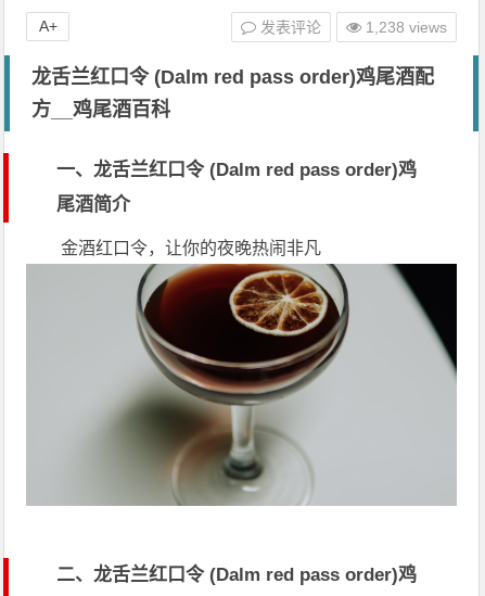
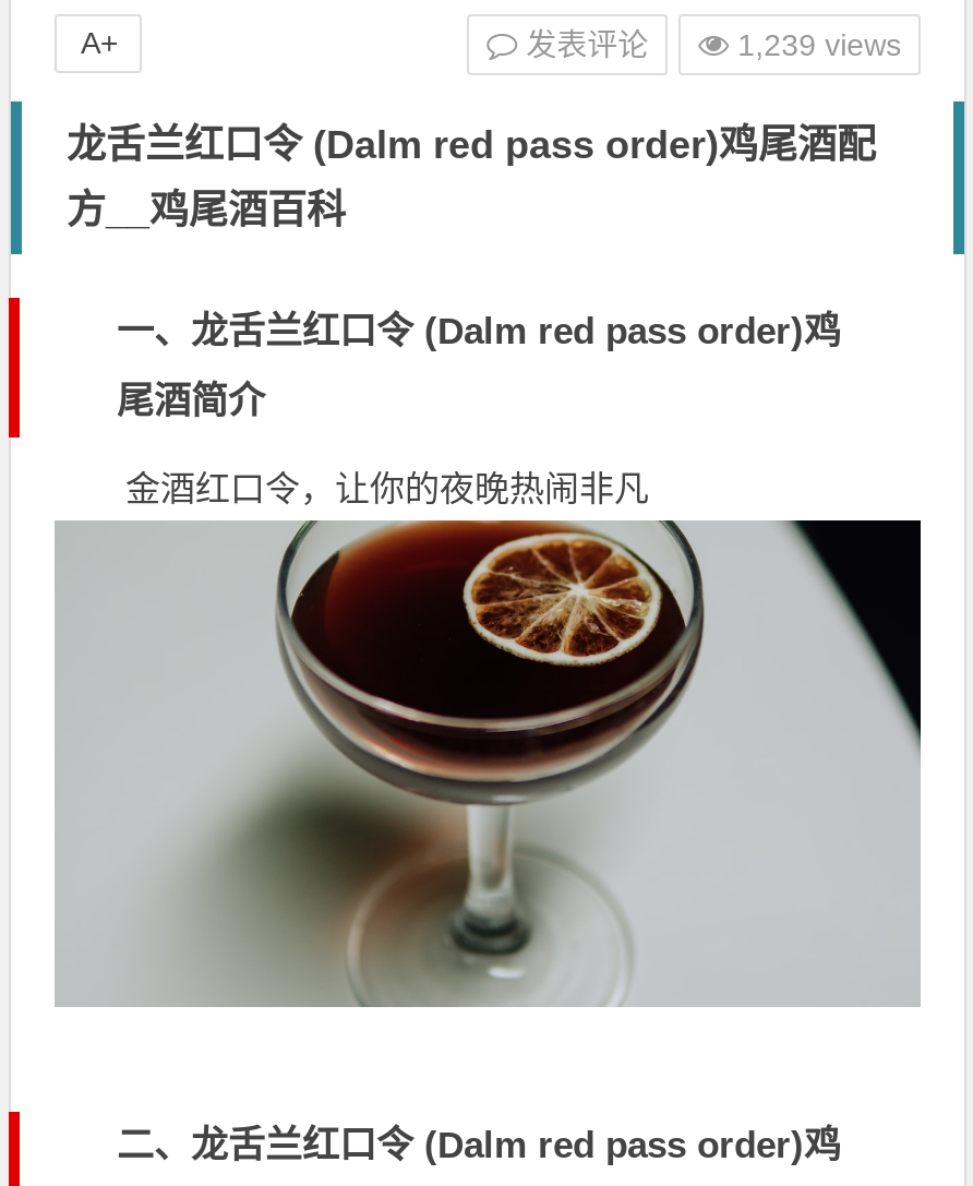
- 1,238 views
+ 1,239 views
